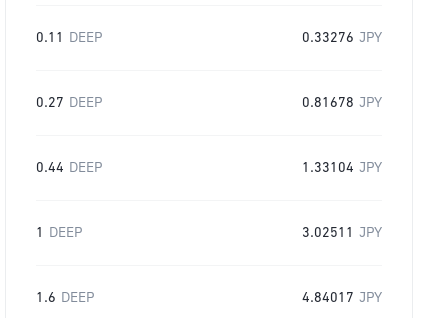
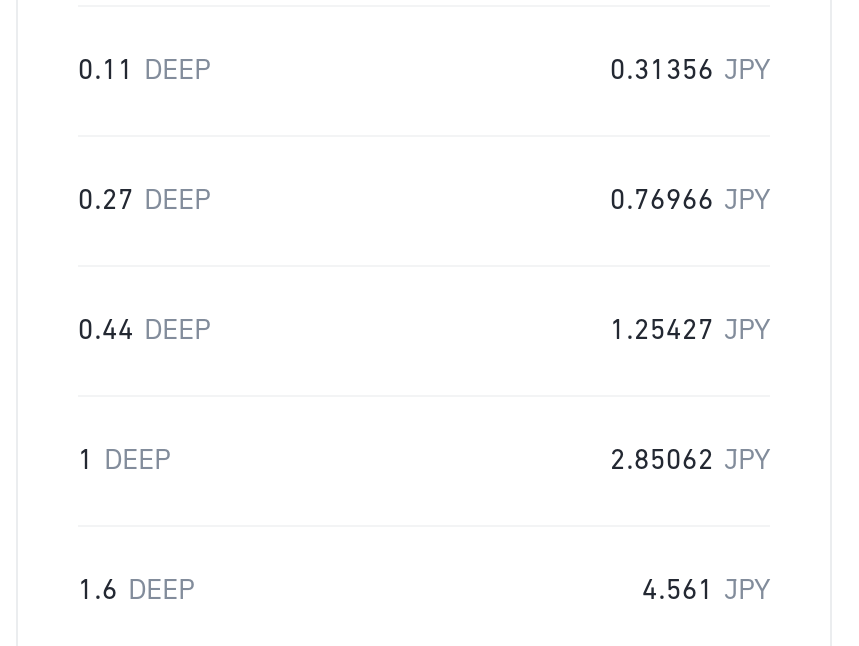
- 0.33276 JPY
+ 0.31356 JPY

- 0.81678 JPY
+ 0.76966 JPY

- 1.33104 JPY
+ 1.25427 JPY

- 3.02511 JPY
+ 2.85062 JPY

- 4.84017 JPY
+ 4.561 JPY
